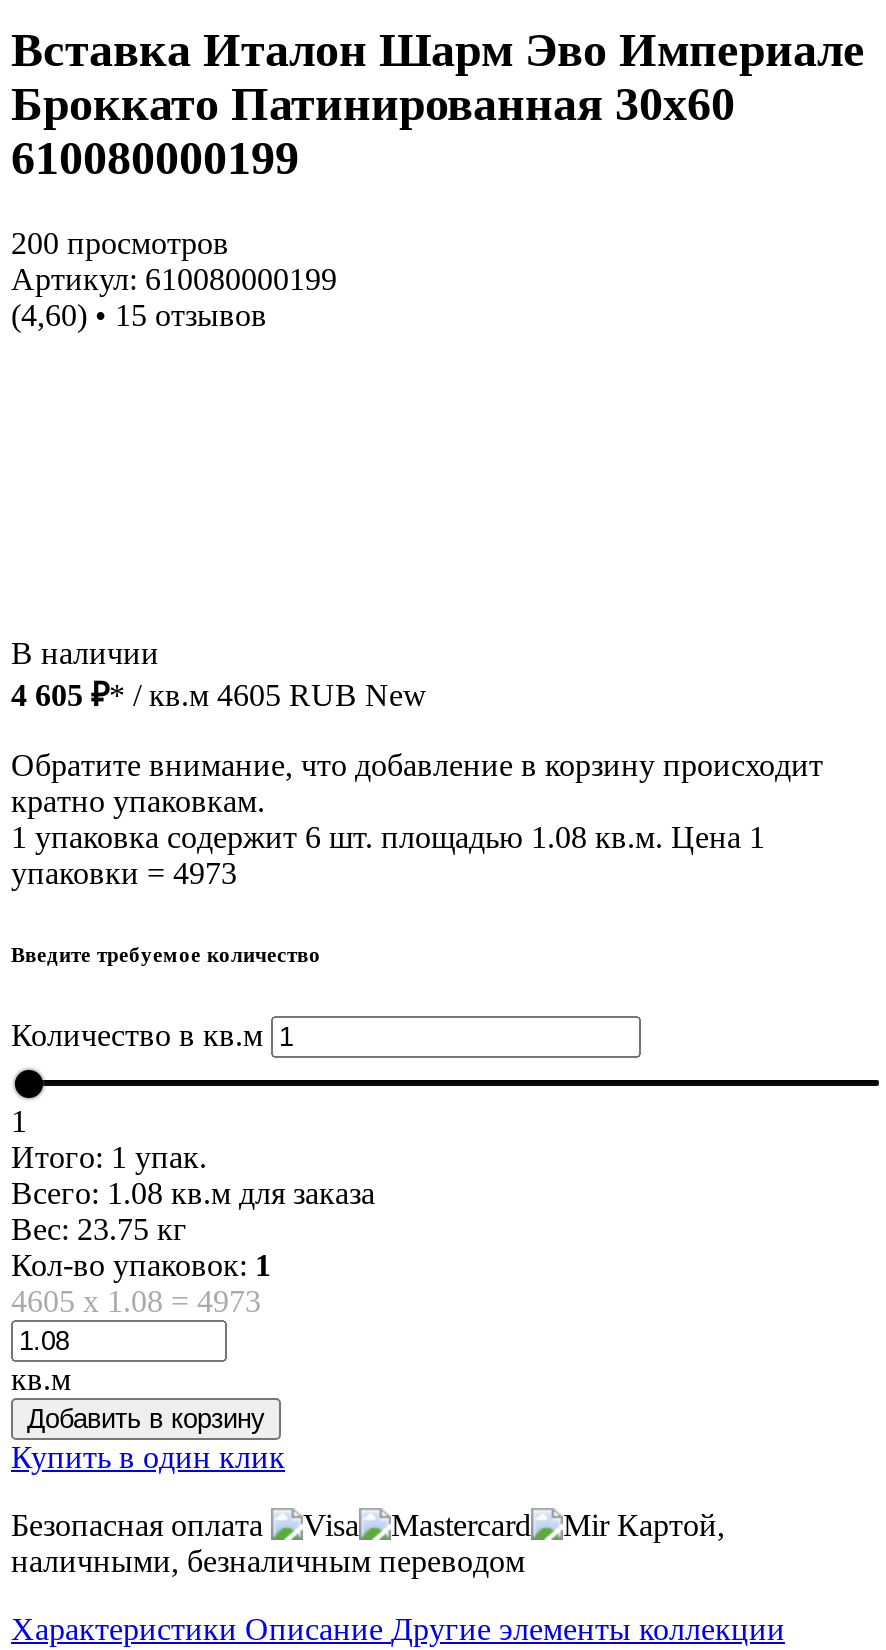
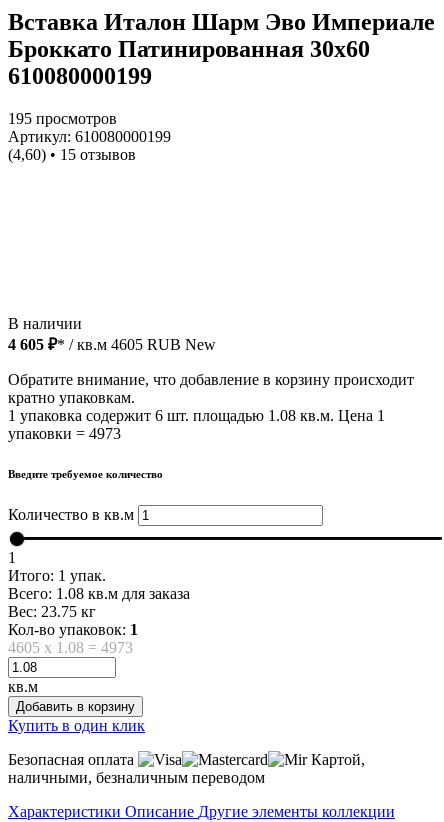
- 200 просмотров
+ 195 просмотров
